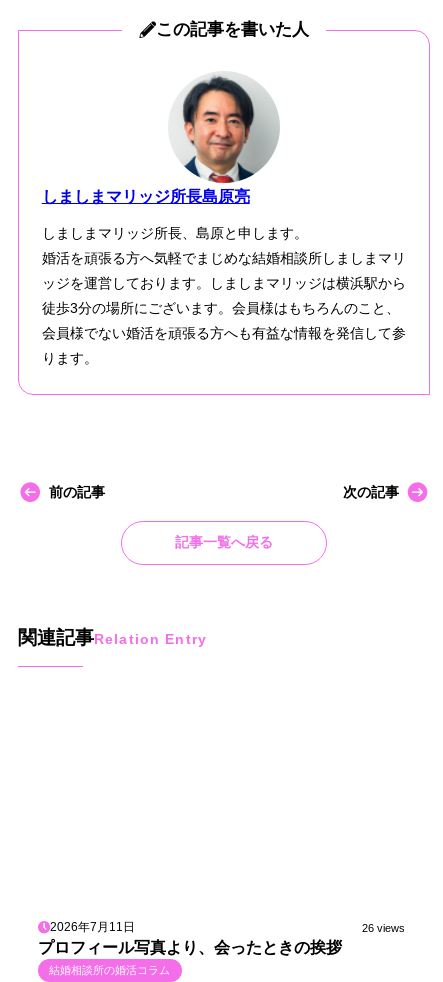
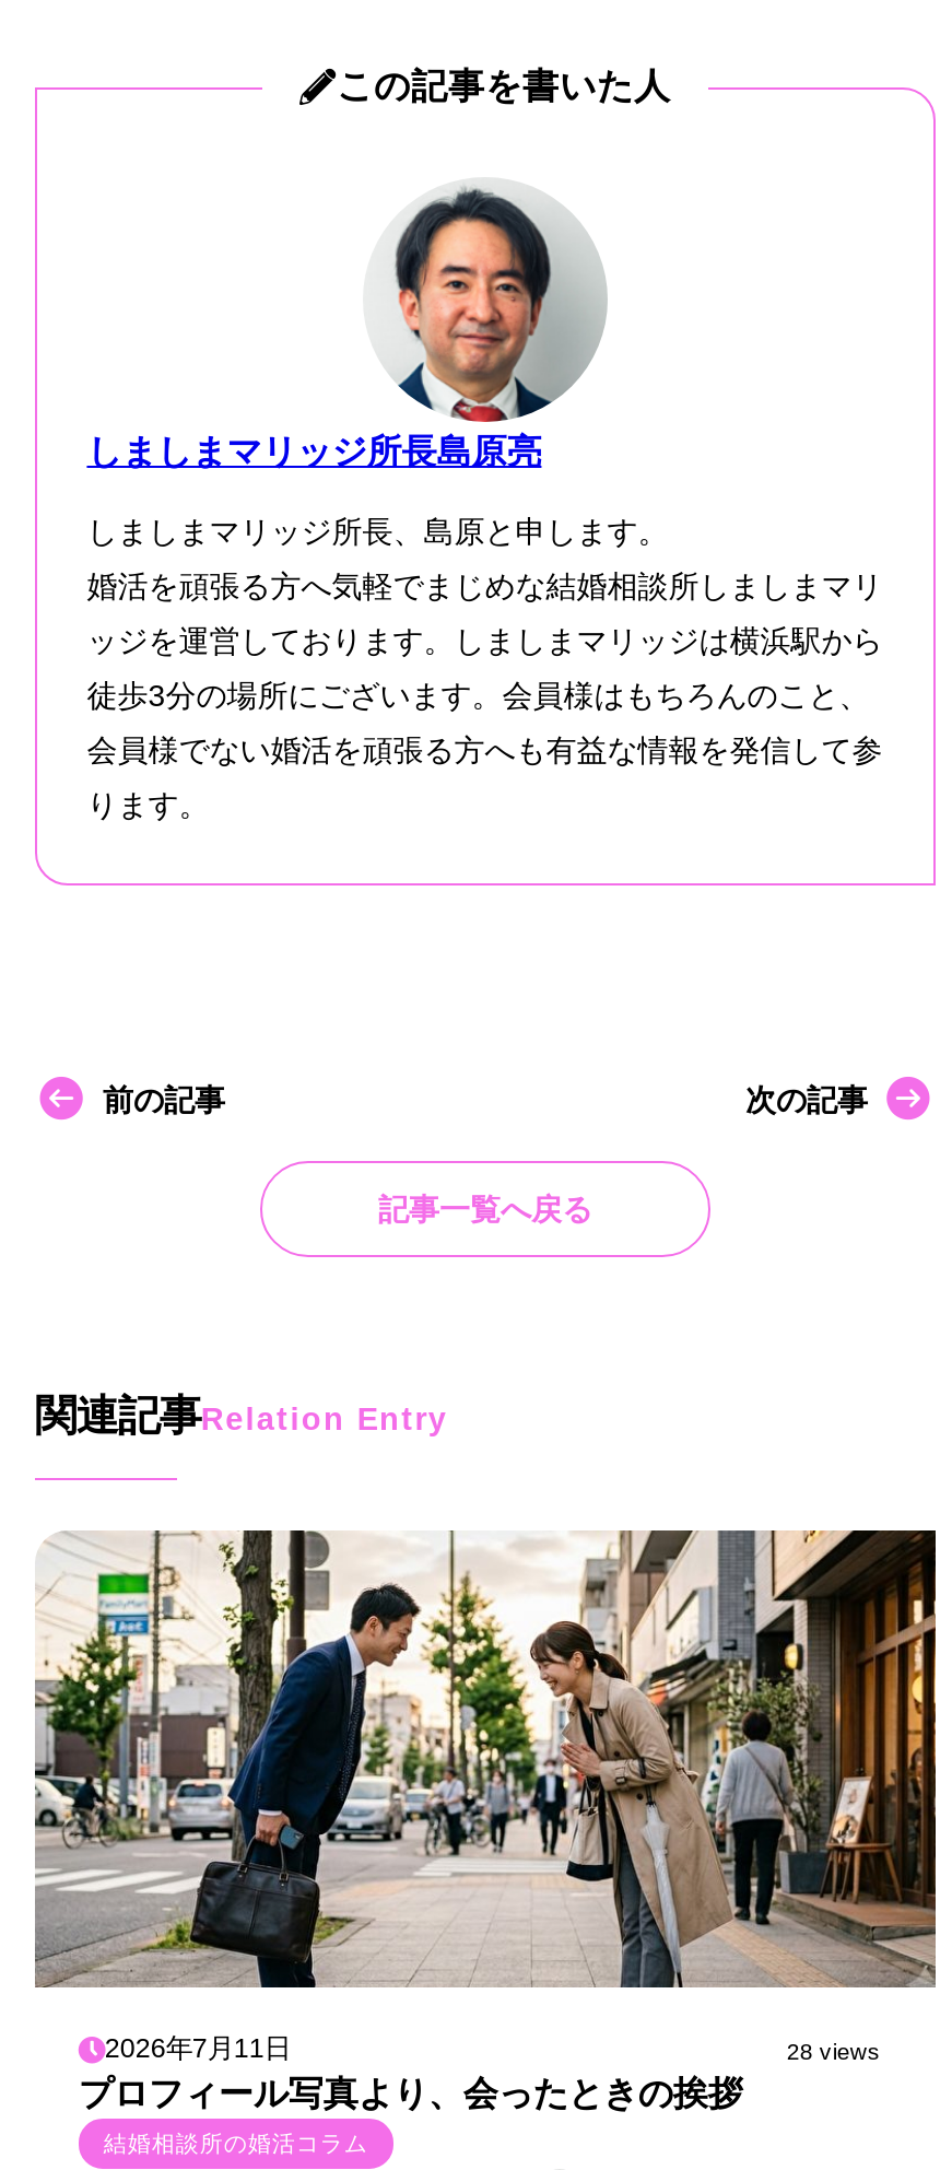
+ [image]

- 26 views
+ 28 views
